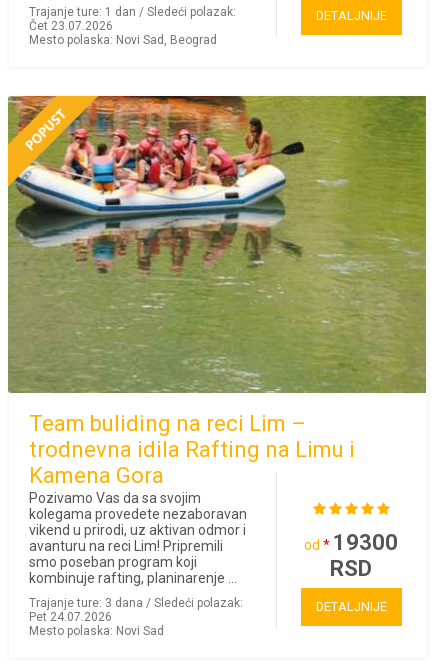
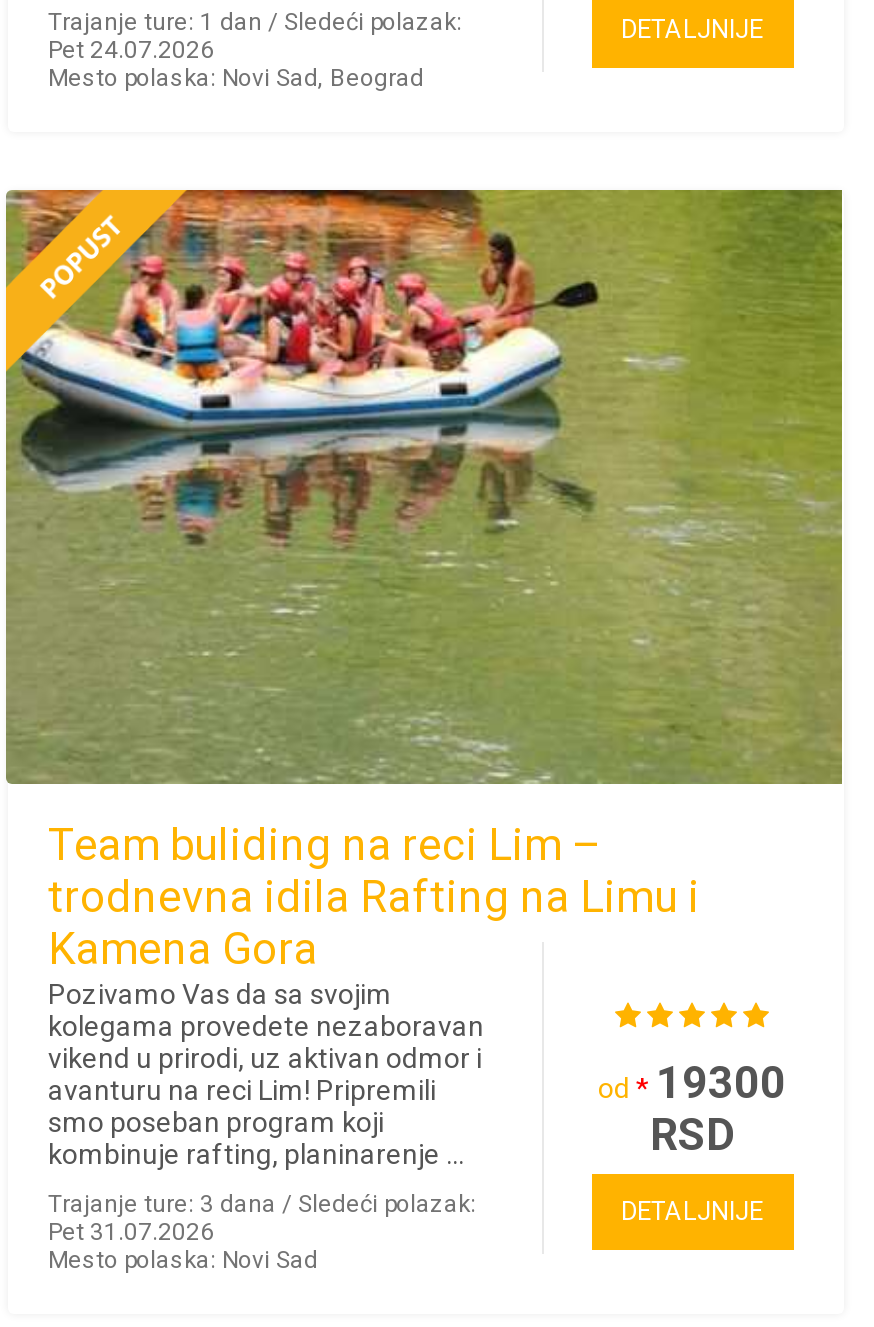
- Čet 23.07.2026
+ Pet 24.07.2026

- Pet 24.07.2026
+ Pet 31.07.2026
